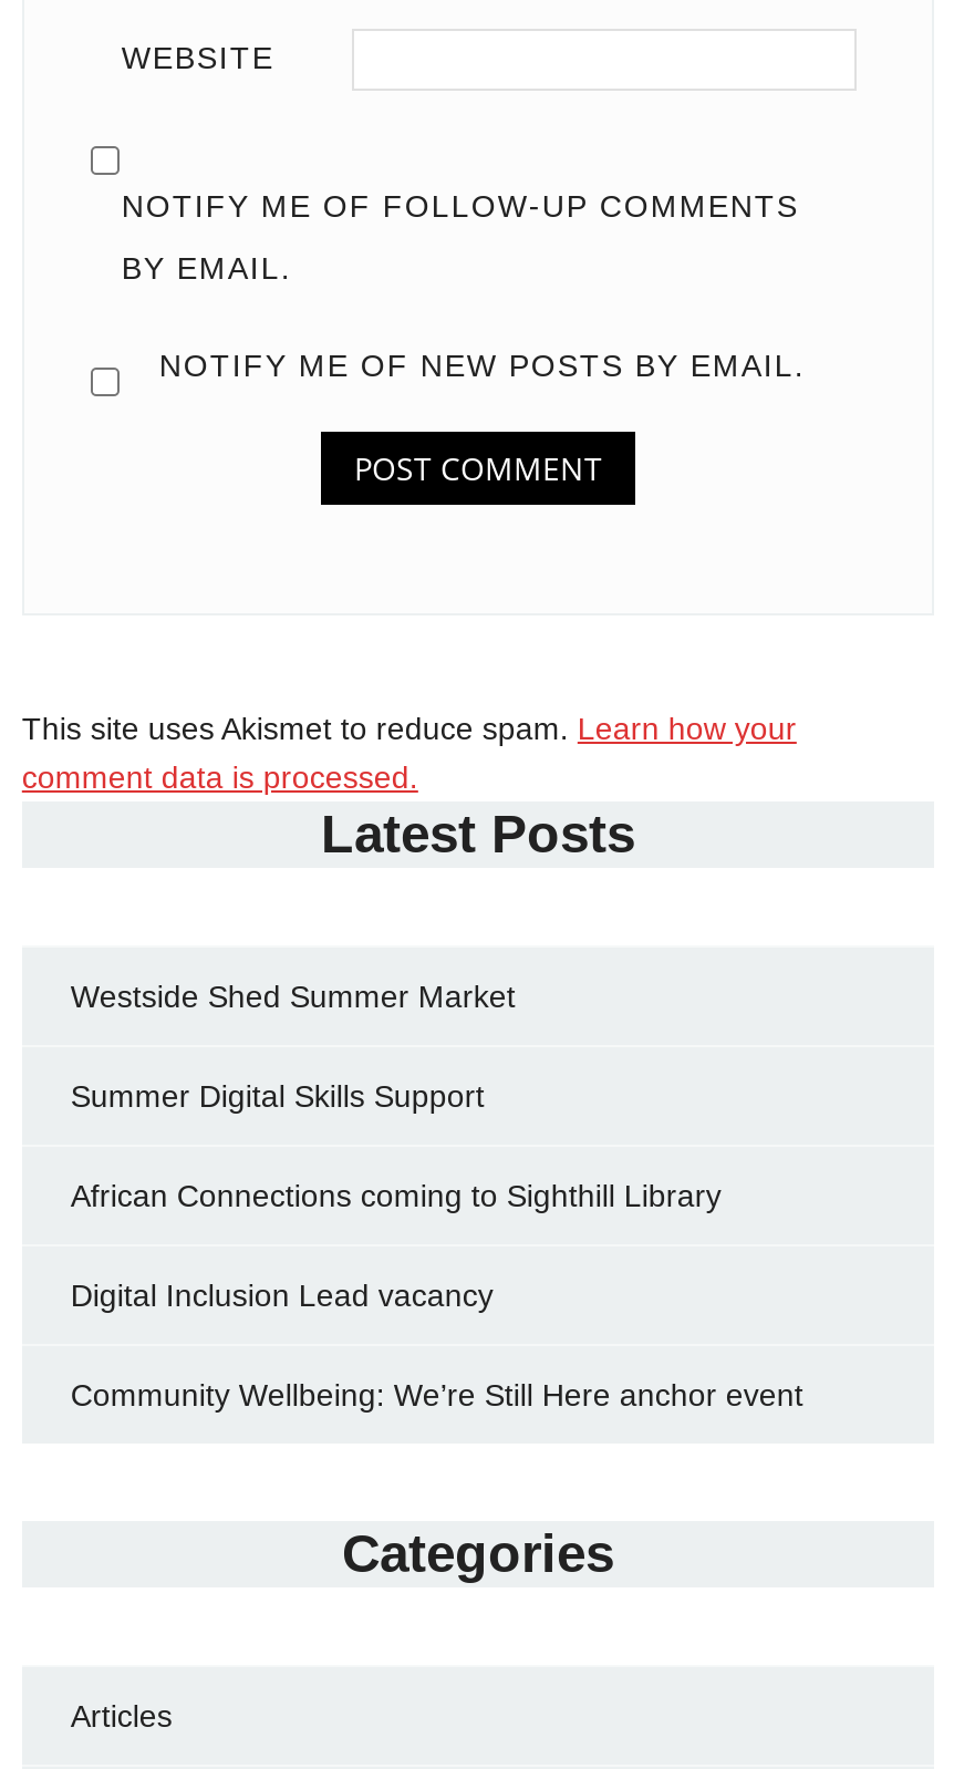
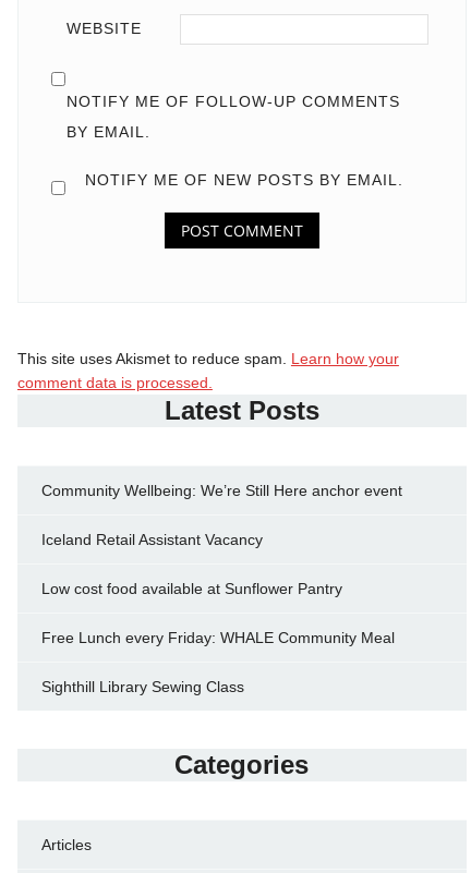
- Westside Shed Summer Market
- Summer Digital Skills Support
- African Connections coming to Sighthill Library
- Digital Inclusion Lead vacancy

moved up: Community Wellbeing: We’re Still Here anchor event

+ Iceland Retail Assistant Vacancy
+ Low cost food available at Sunflower Pantry
+ Free Lunch every Friday: WHALE Community Meal
+ Sighthill Library Sewing Class
